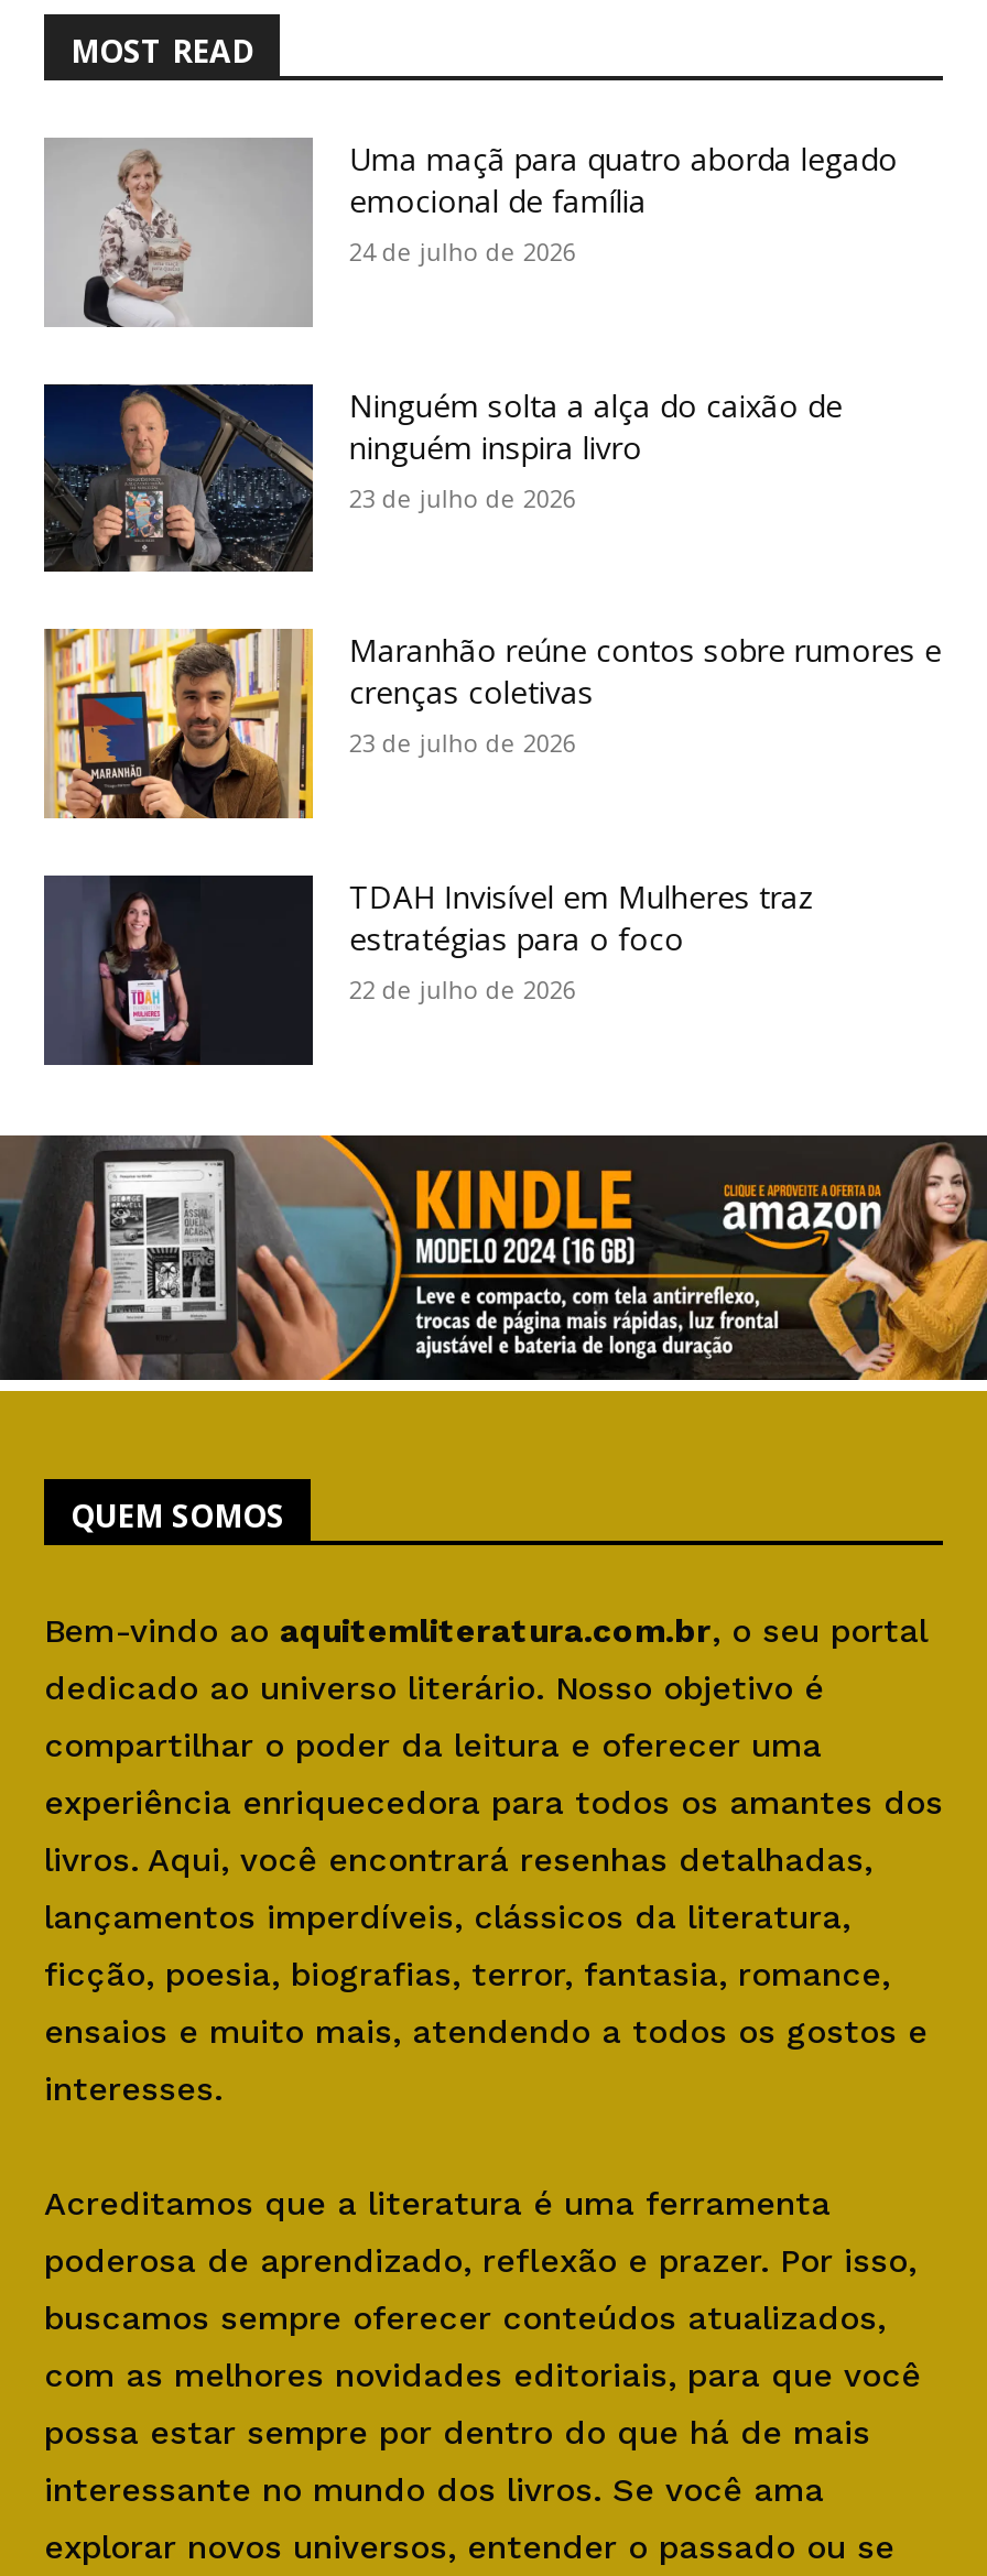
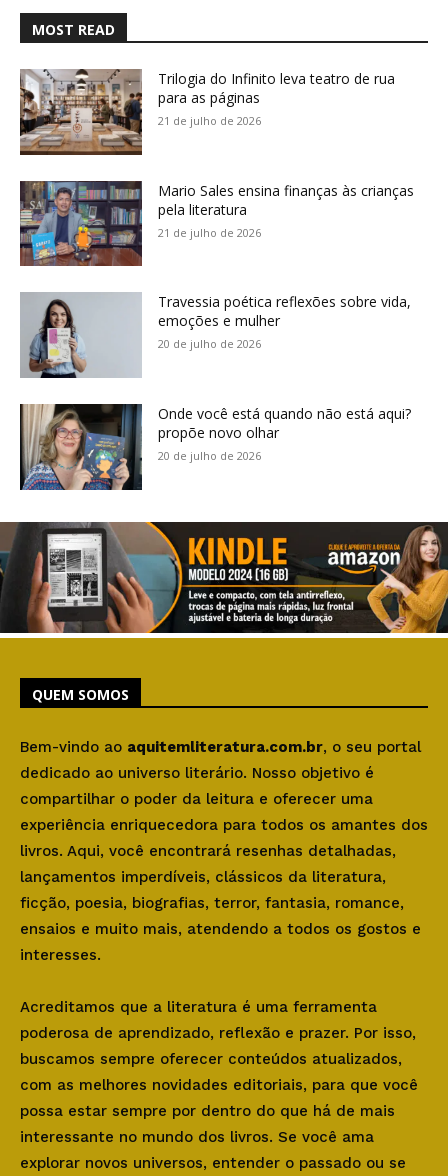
- [image]
- Uma maçã para quatro aborda legado
- emocional de família
- 24 de julho de 2026
+ [image]
+ Trilogia do Infinito leva teatro de rua
+ para as páginas
+ 21 de julho de 2026

- [image]
- Ninguém solta a alça do caixão de
- ninguém inspira livro
- 23 de julho de 2026
+ [image]
+ Mario Sales ensina finanças às crianças
+ pela literatura
+ 21 de julho de 2026

- [image]
- Maranhão reúne contos sobre rumores e
- crenças coletivas
- 23 de julho de 2026
+ [image]
+ Travessia poética reflexões sobre vida,
+ emoções e mulher
+ 20 de julho de 2026

- [image]
- TDAH Invisível em Mulheres traz
- estratégias para o foco
- 22 de julho de 2026
+ [image]
+ Onde você está quando não está aqui?
+ propõe novo olhar
+ 20 de julho de 2026
